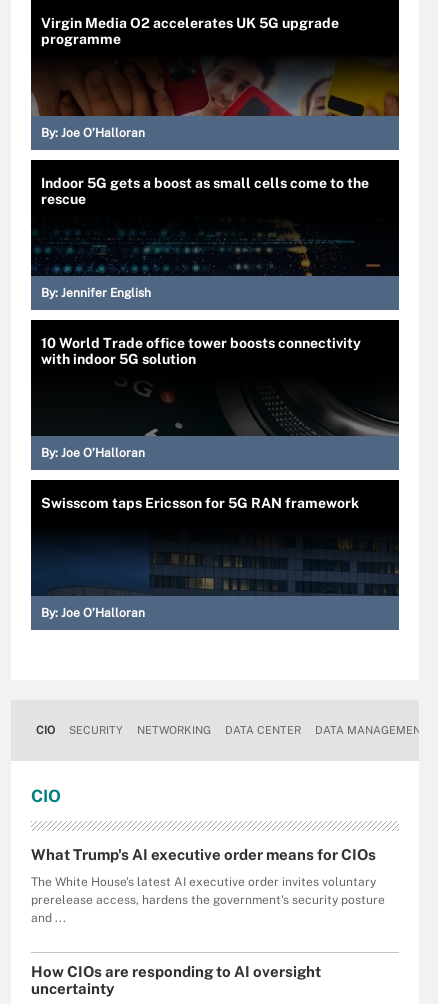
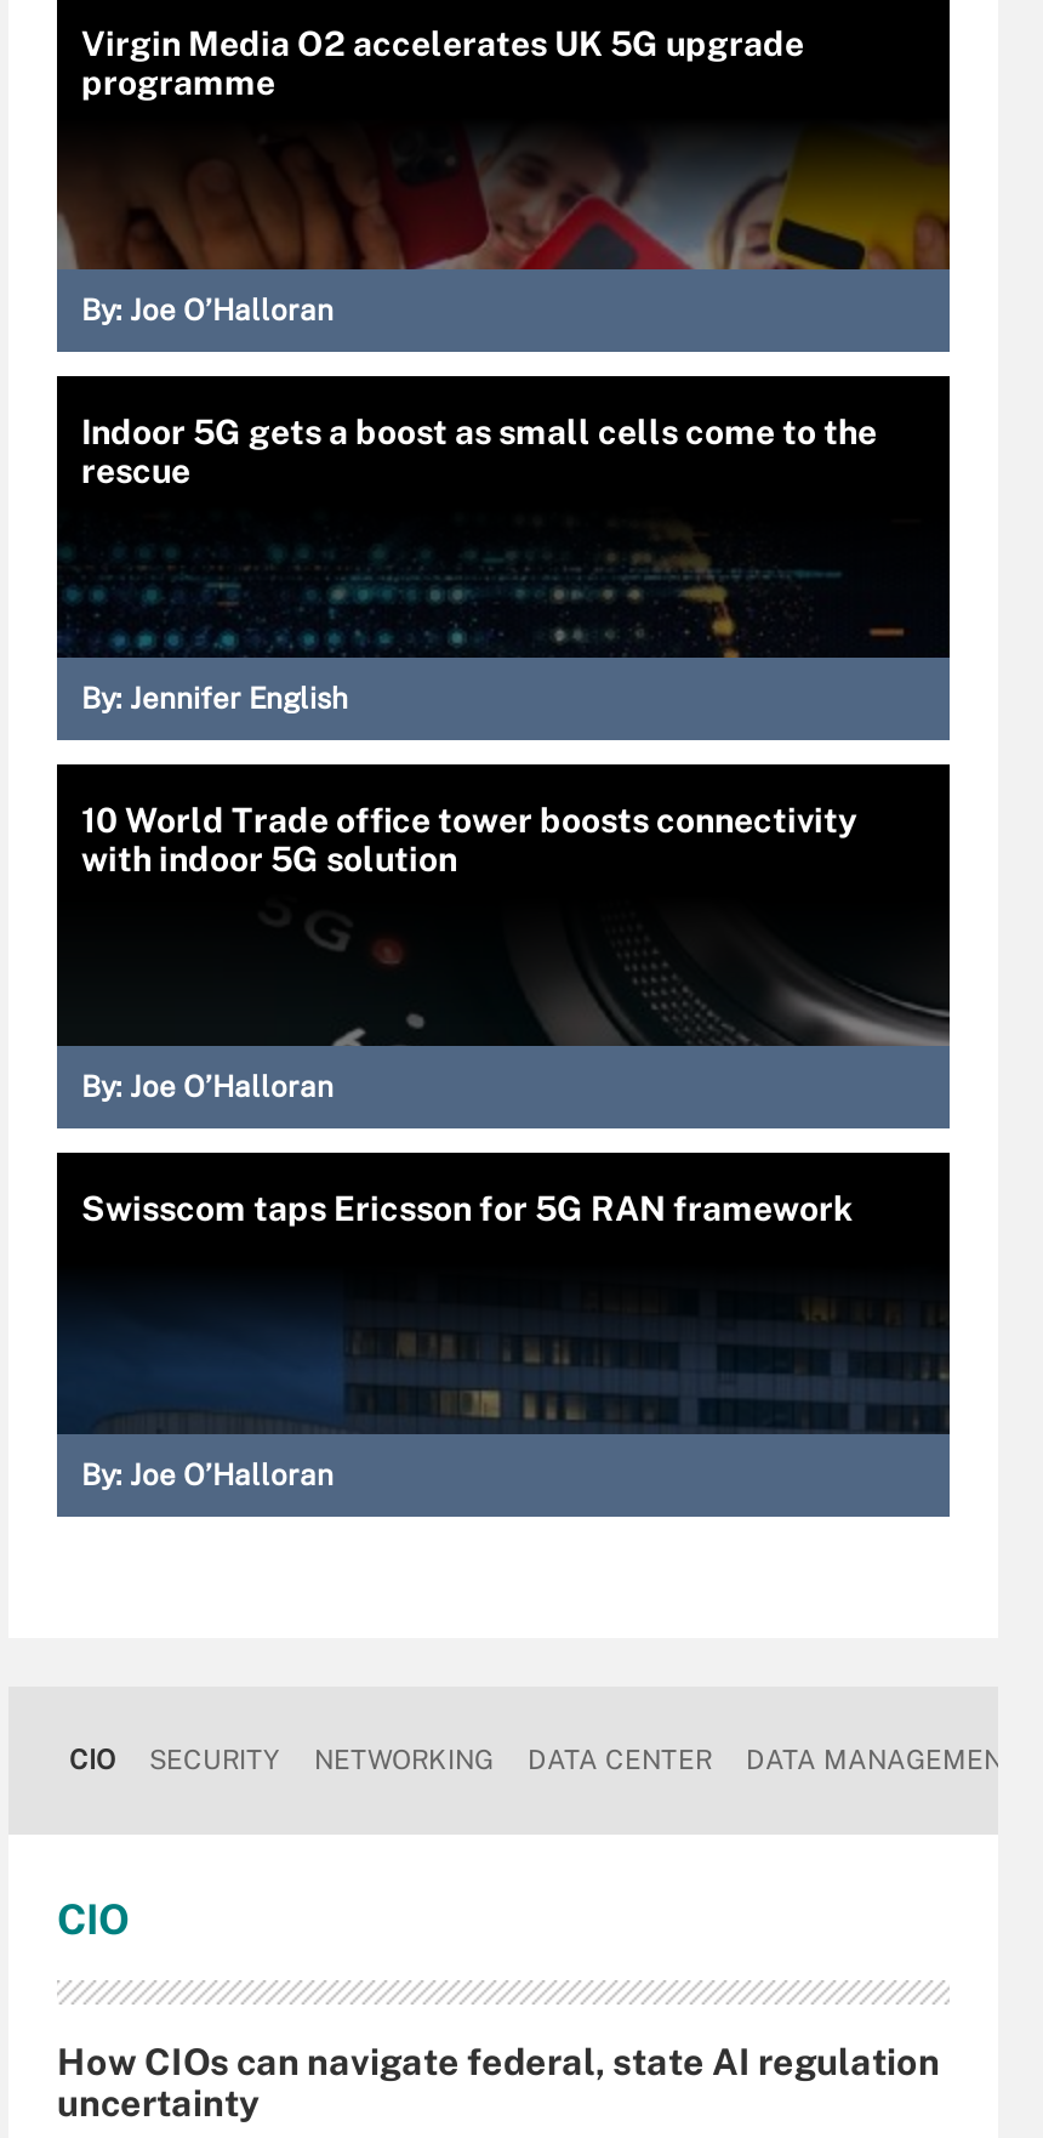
- What Trump's AI executive order means for CIOs
- The White House's latest AI executive order invites voluntary
- prerelease access, hardens the government's security posture
- and ...
- How CIOs are responding to AI oversight
+ How CIOs can navigate federal, state AI regulation
